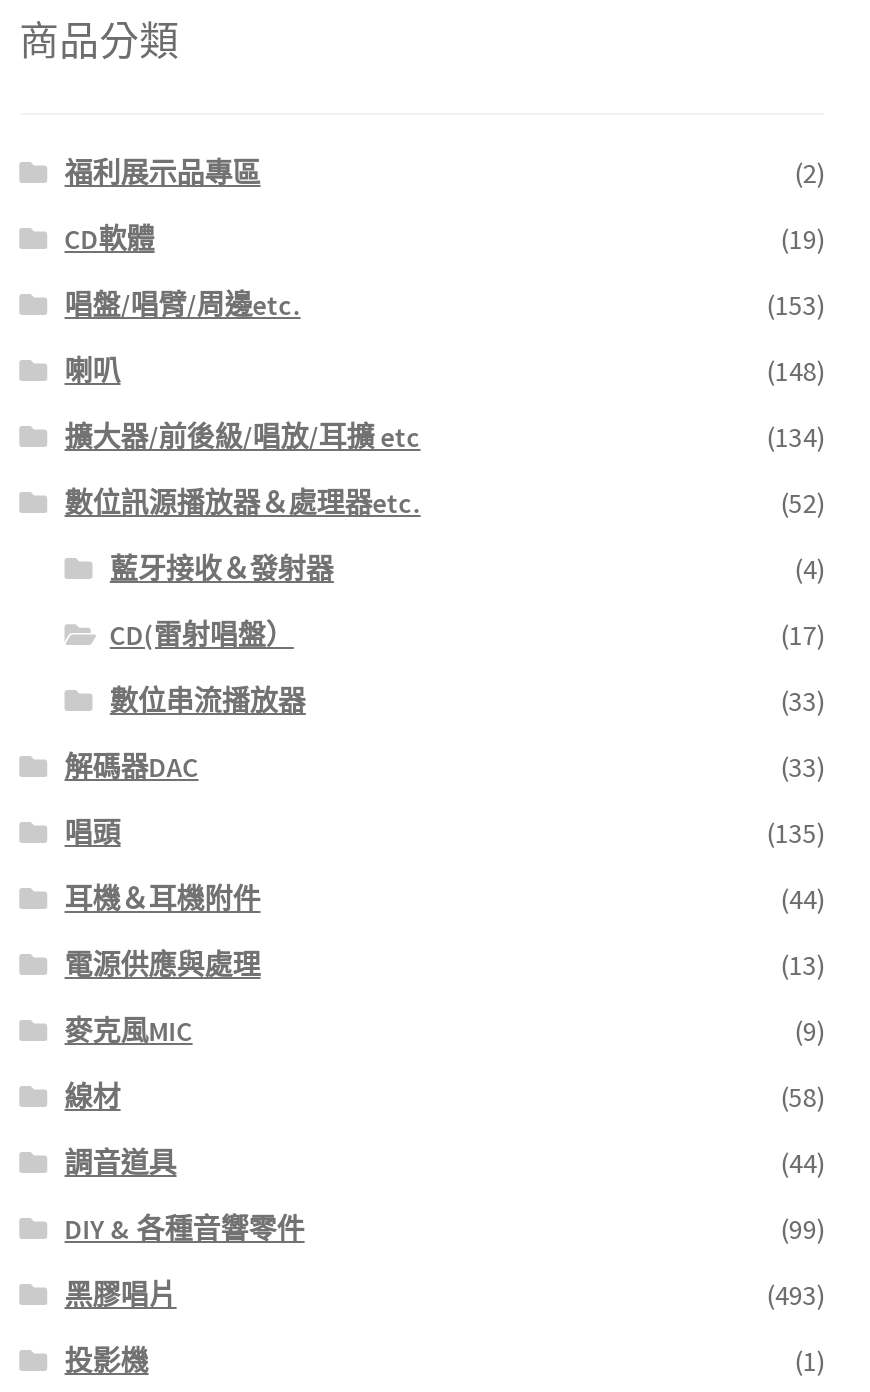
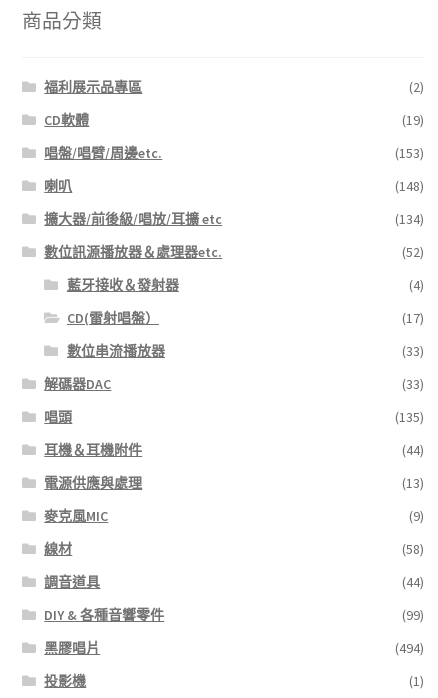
- (493)
+ (494)
